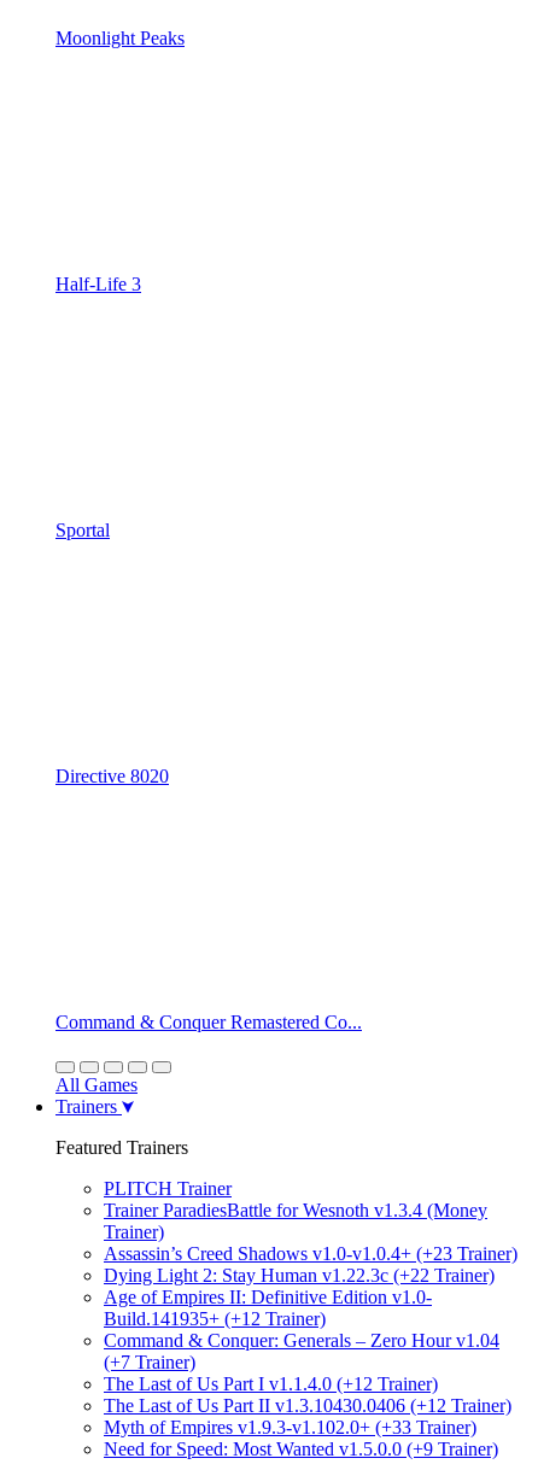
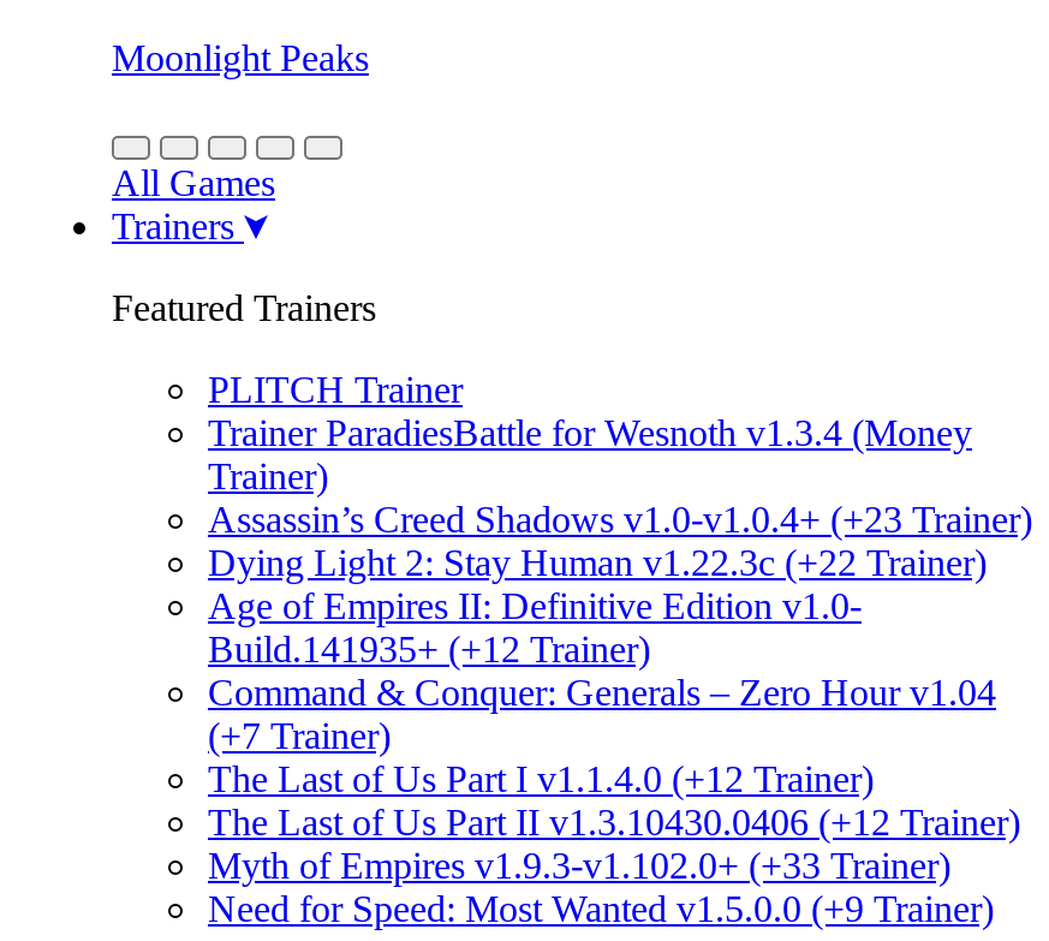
- Half-Life 3

- Sportal

- Directive 8020

- Command & Conquer Remastered Co...
